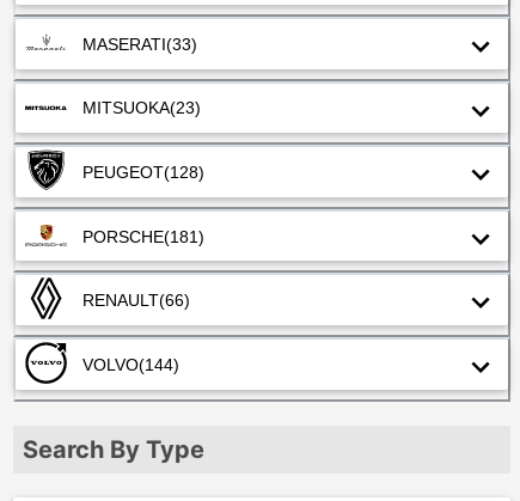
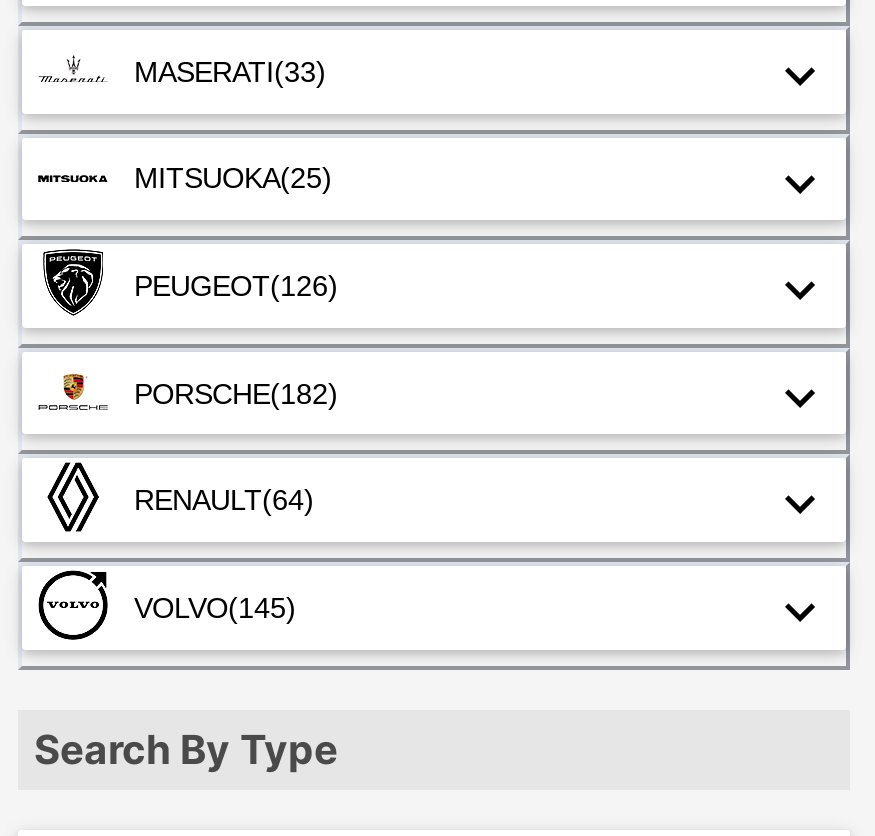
- MITSUOKA(23)
+ MITSUOKA(25)

- PEUGEOT(128)
+ PEUGEOT(126)

- PORSCHE(181)
+ PORSCHE(182)

- RENAULT(66)
+ RENAULT(64)

- VOLVO(144)
+ VOLVO(145)
